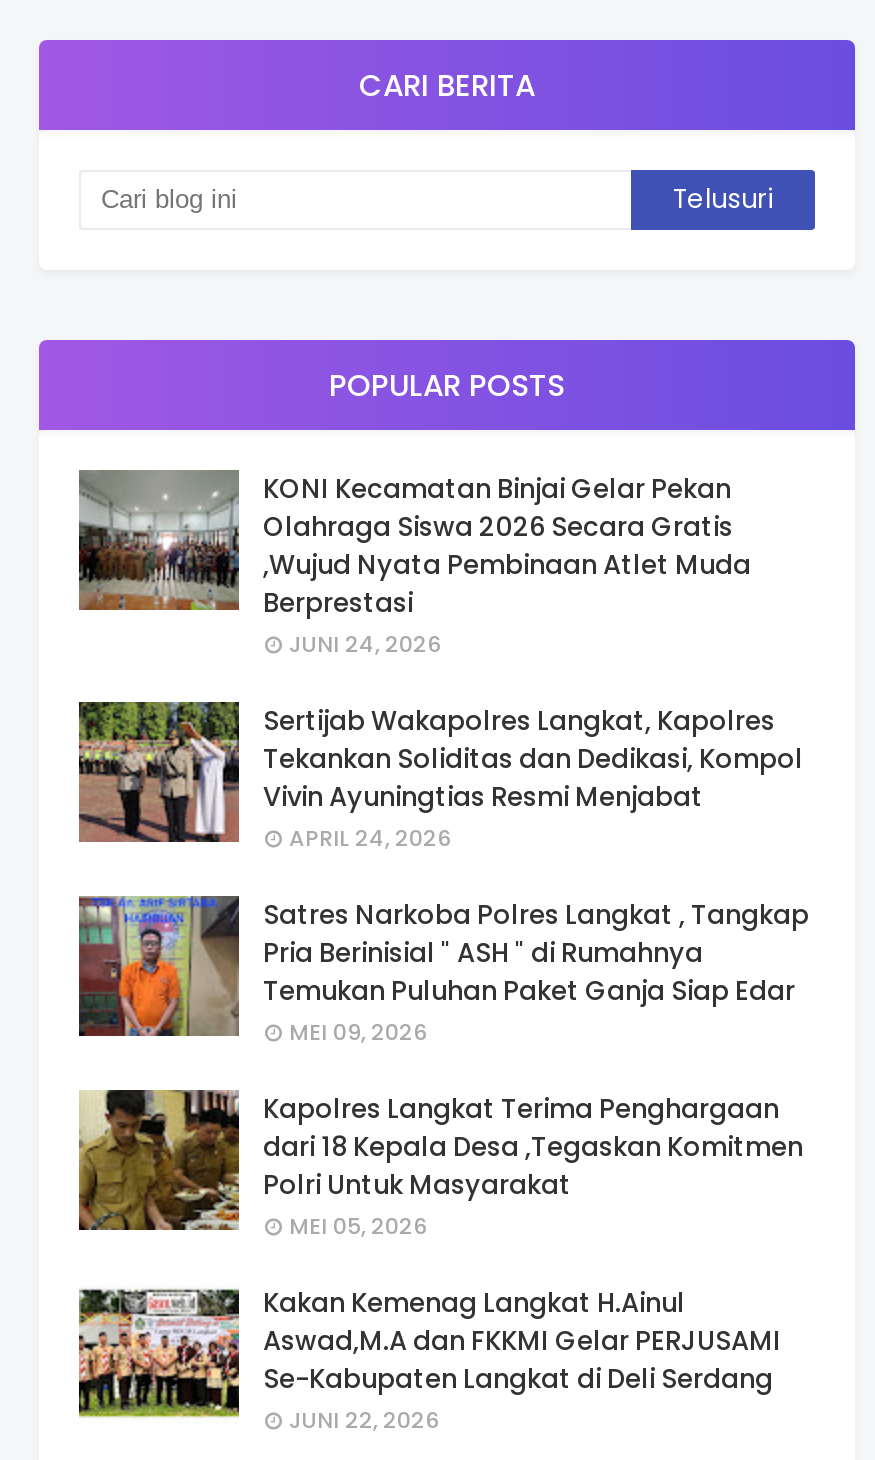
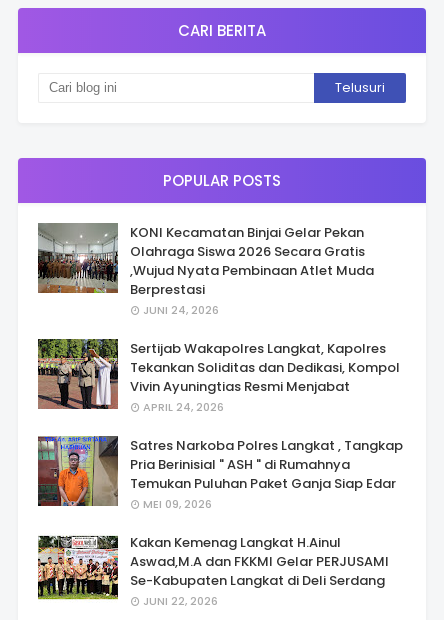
- [image]
- Kapolres Langkat Terima Penghargaan
- dari 18 Kepala Desa ,Tegaskan Komitmen
- Polri Untuk Masyarakat
- MEI 05, 2026
